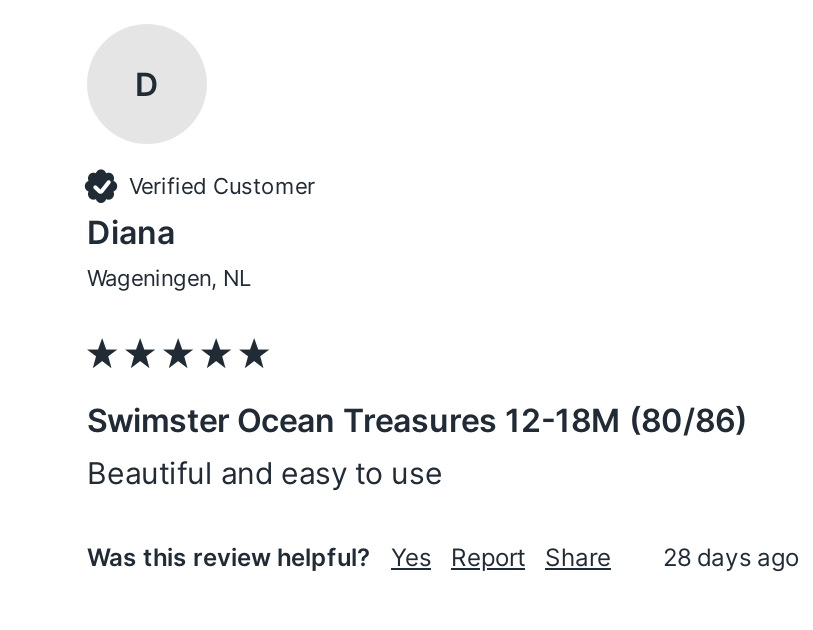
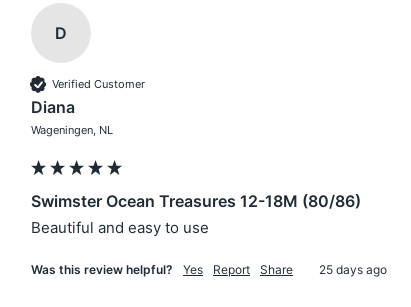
- Was this review helpful? Yes Report Share 28 days ago
+ Was this review helpful? Yes Report Share 25 days ago
